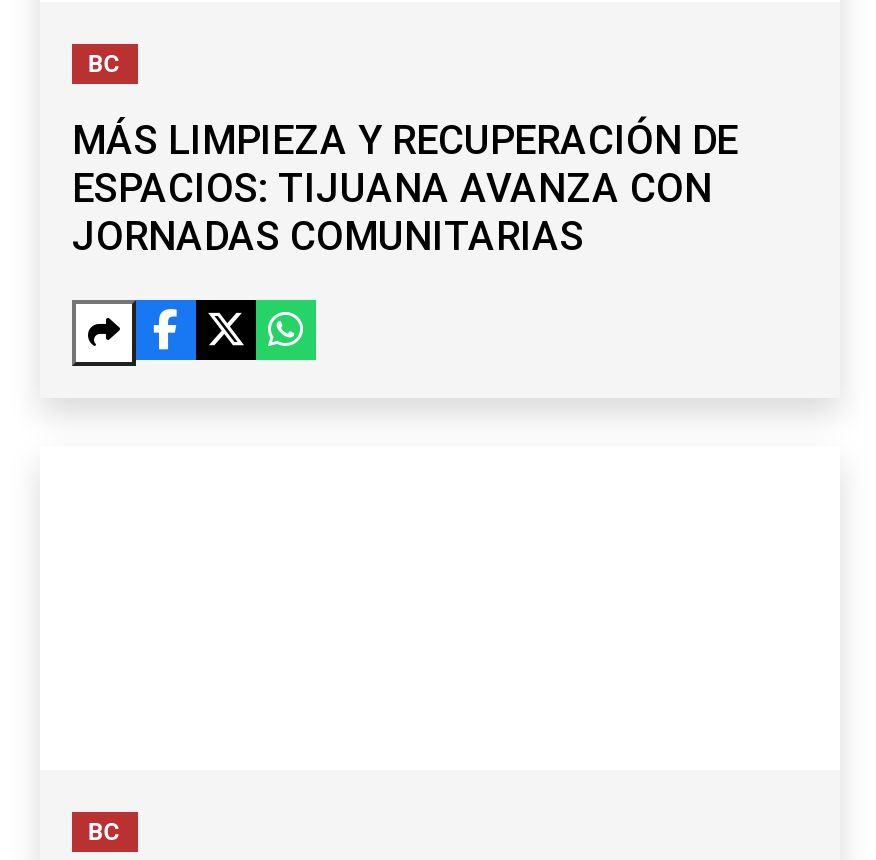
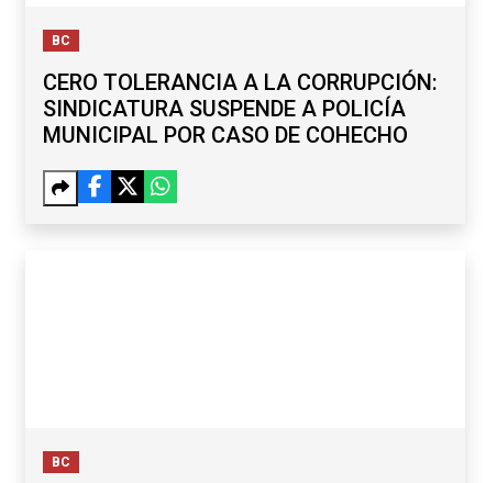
- MÁS LIMPIEZA Y RECUPERACIÓN DE
- ESPACIOS: TIJUANA AVANZA CON
- JORNADAS COMUNITARIAS
+ CERO TOLERANCIA A LA CORRUPCIÓN:
+ SINDICATURA SUSPENDE A POLICÍA
+ MUNICIPAL POR CASO DE COHECHO
